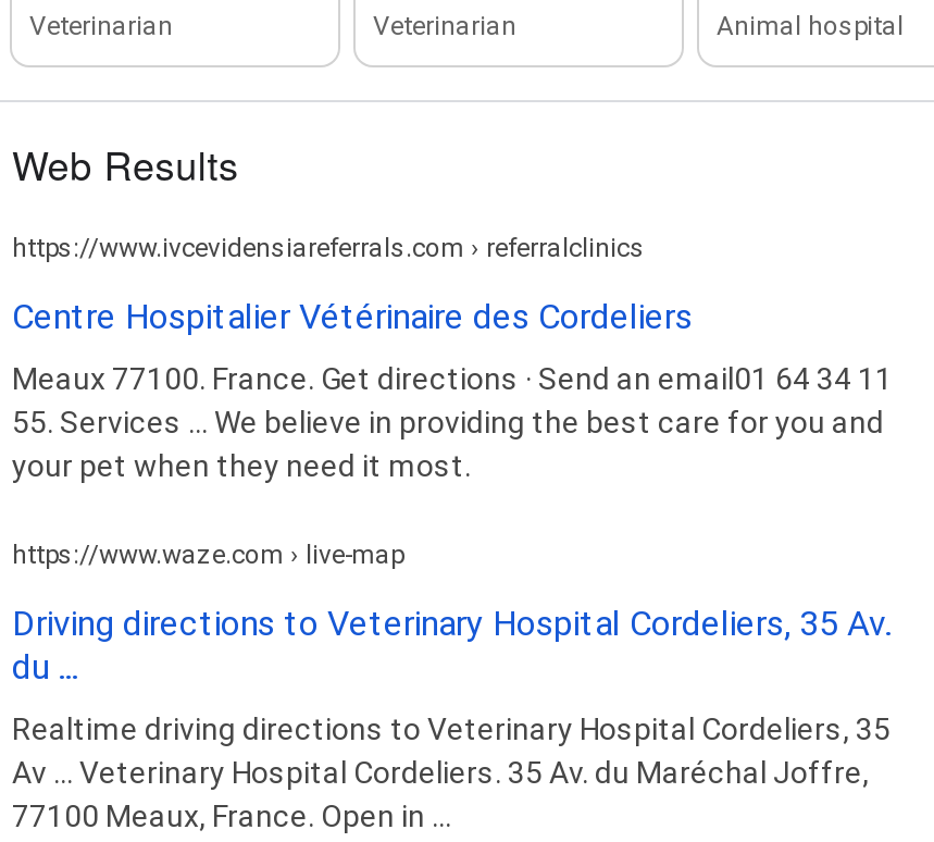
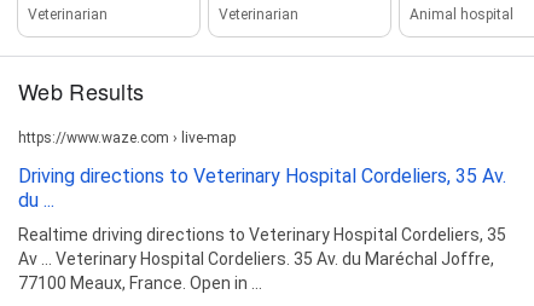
- https://www.ivcevidensiareferrals.com › referralclinics
- Centre Hospitalier Vétérinaire des Cordeliers
- Meaux 77100. France. Get directions · Send an email01 64 34 11
- 55. Services ... We believe in providing the best care for you and
- your pet when they need it most.
